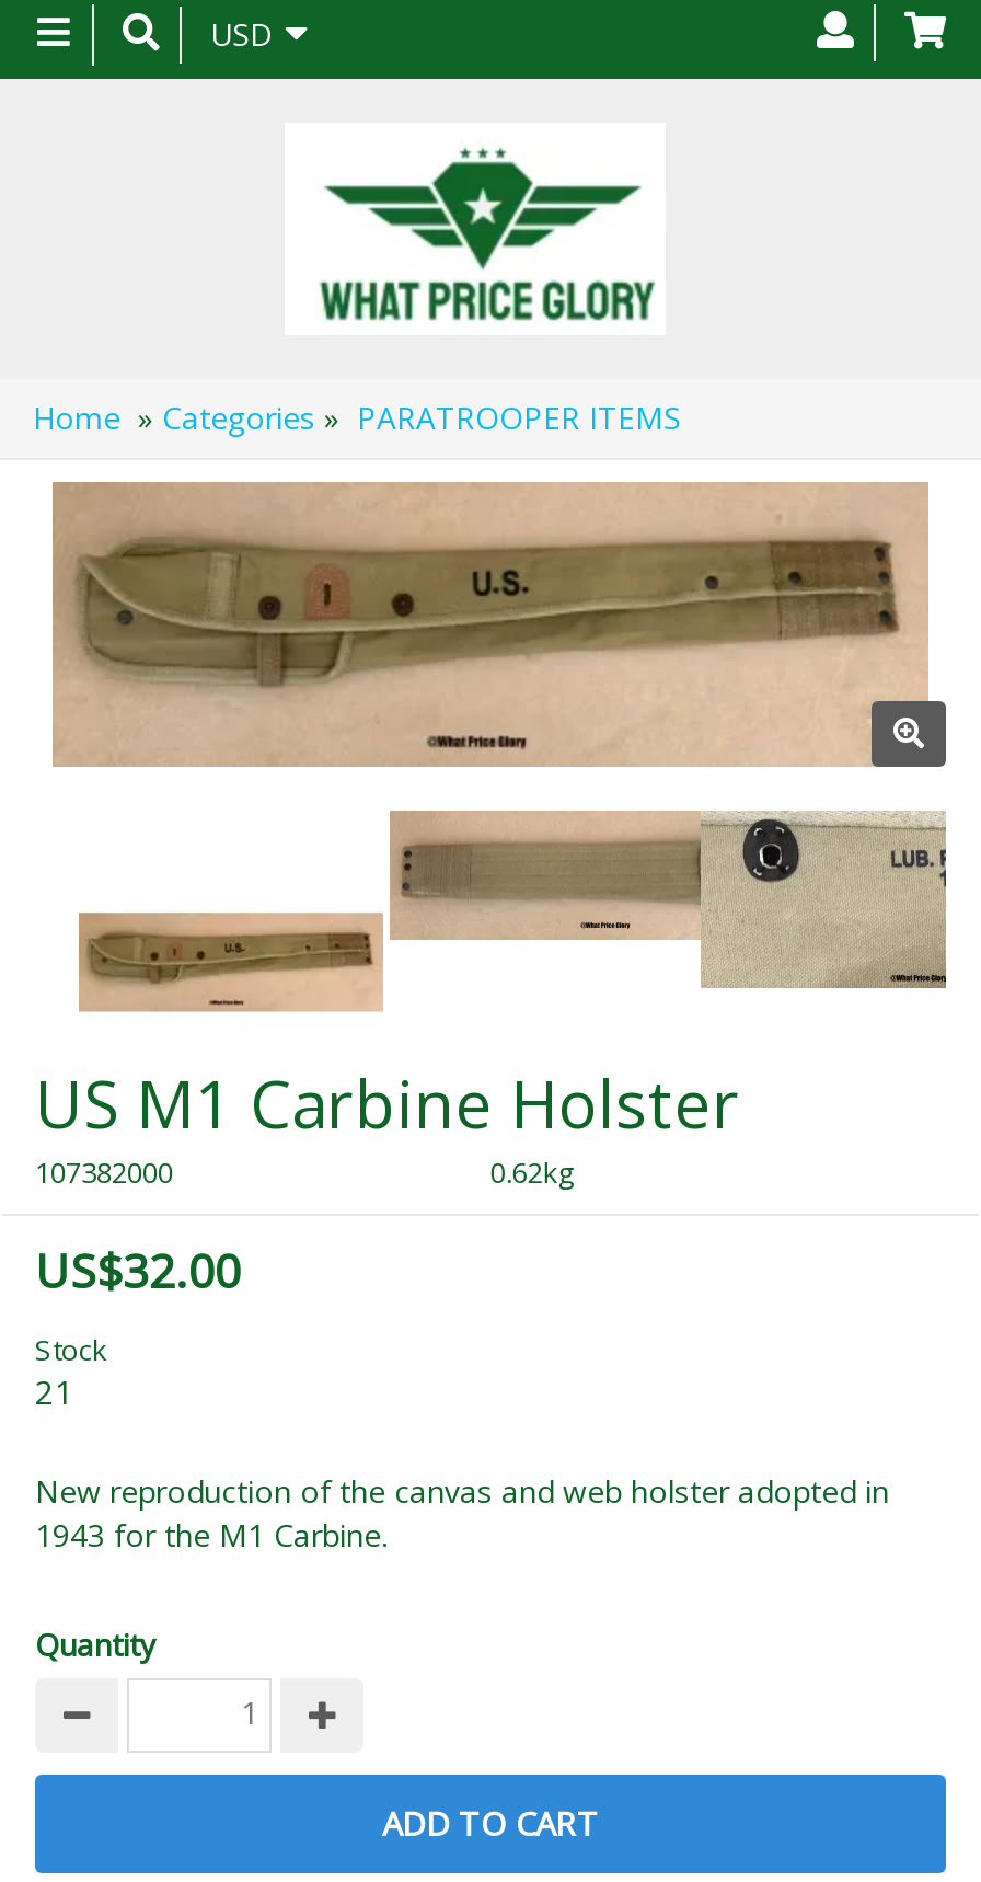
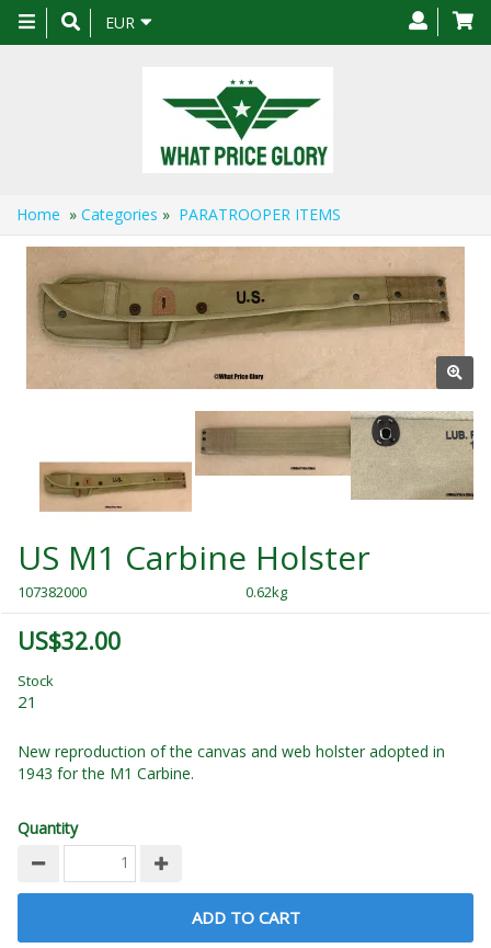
- USD
+ EUR
